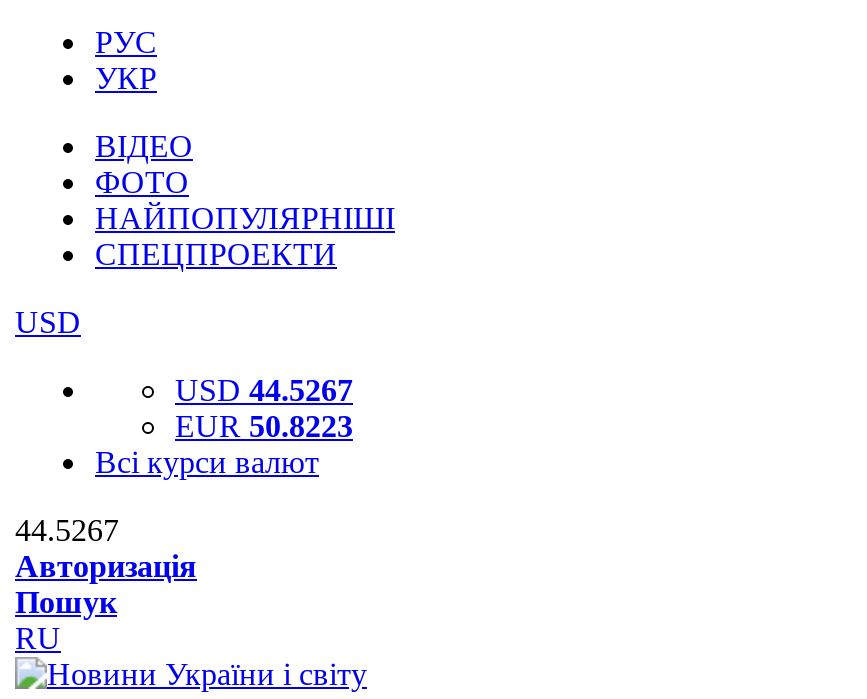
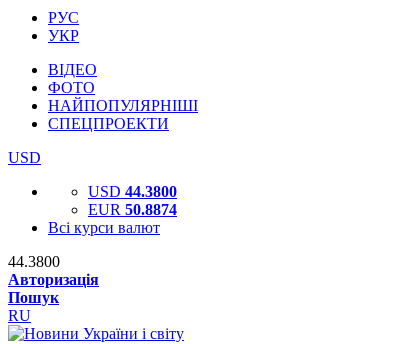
- USD 44.5267
+ USD 44.3800

- EUR 50.8223
+ EUR 50.8874

- 44.5267
+ 44.3800
